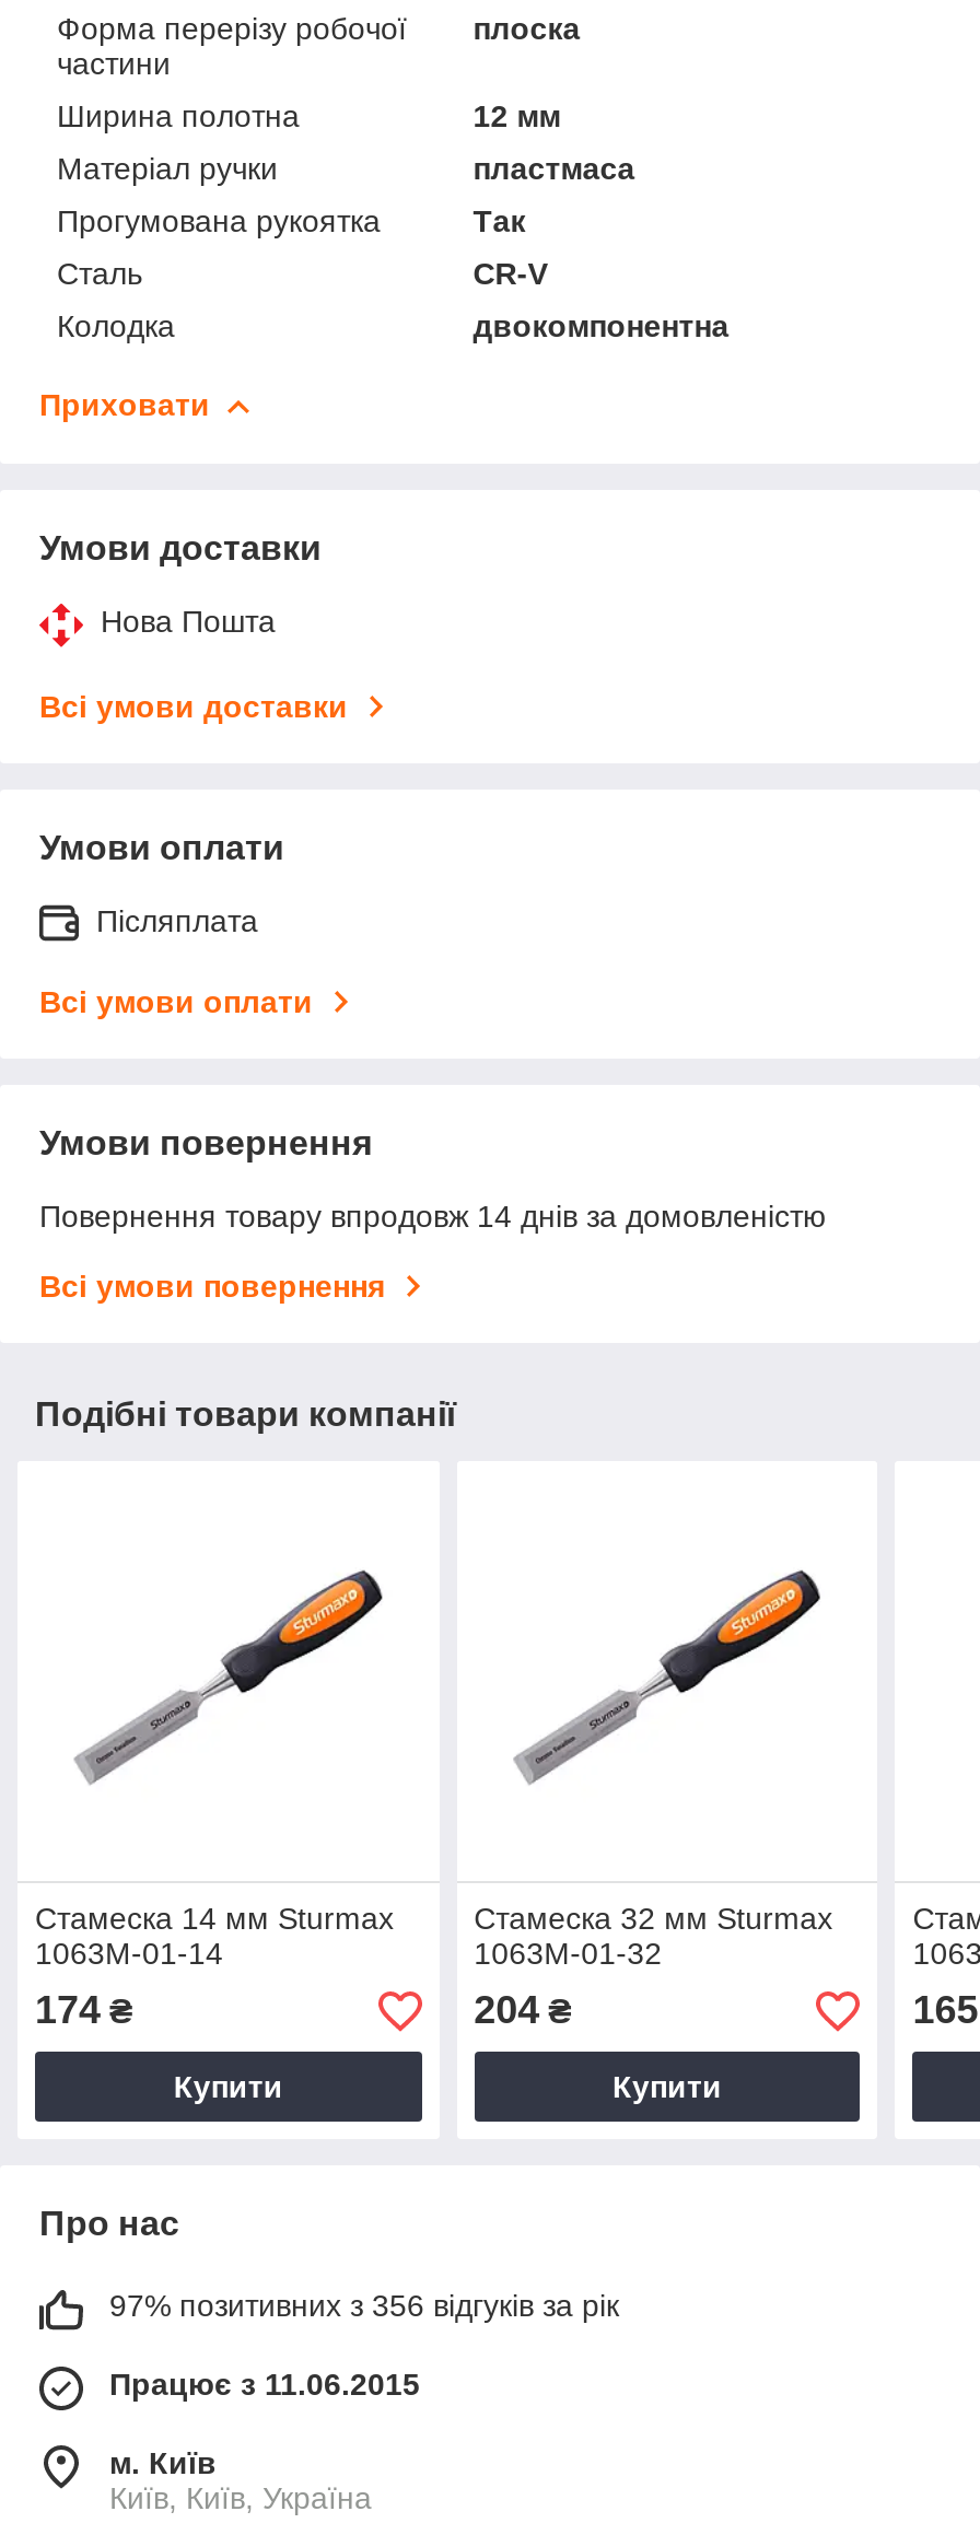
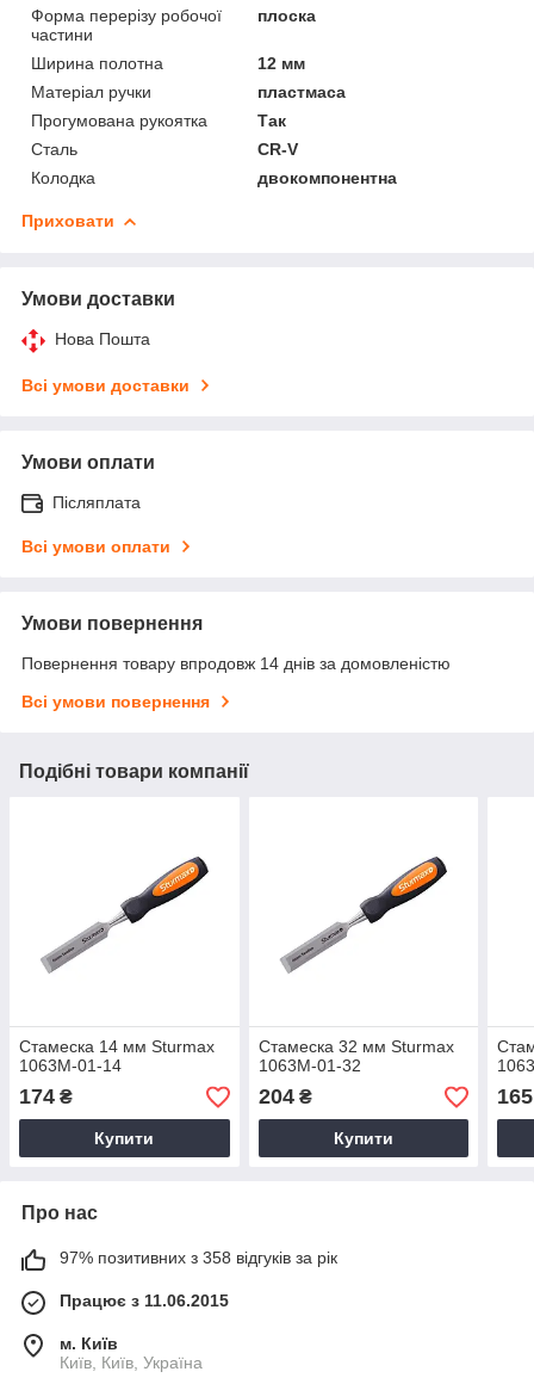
- 97% позитивних з 356 відгуків за рік
+ 97% позитивних з 358 відгуків за рік
